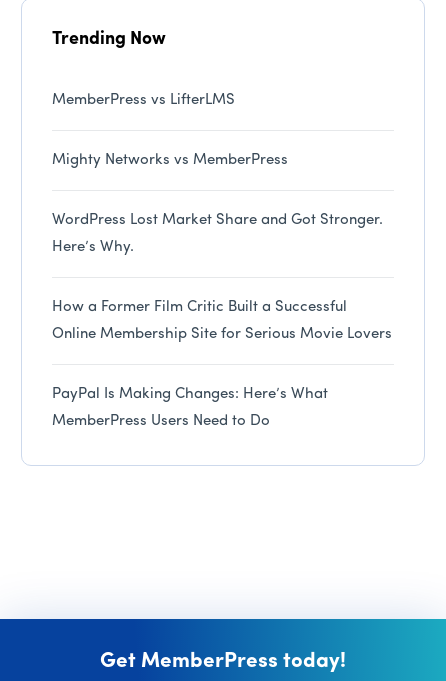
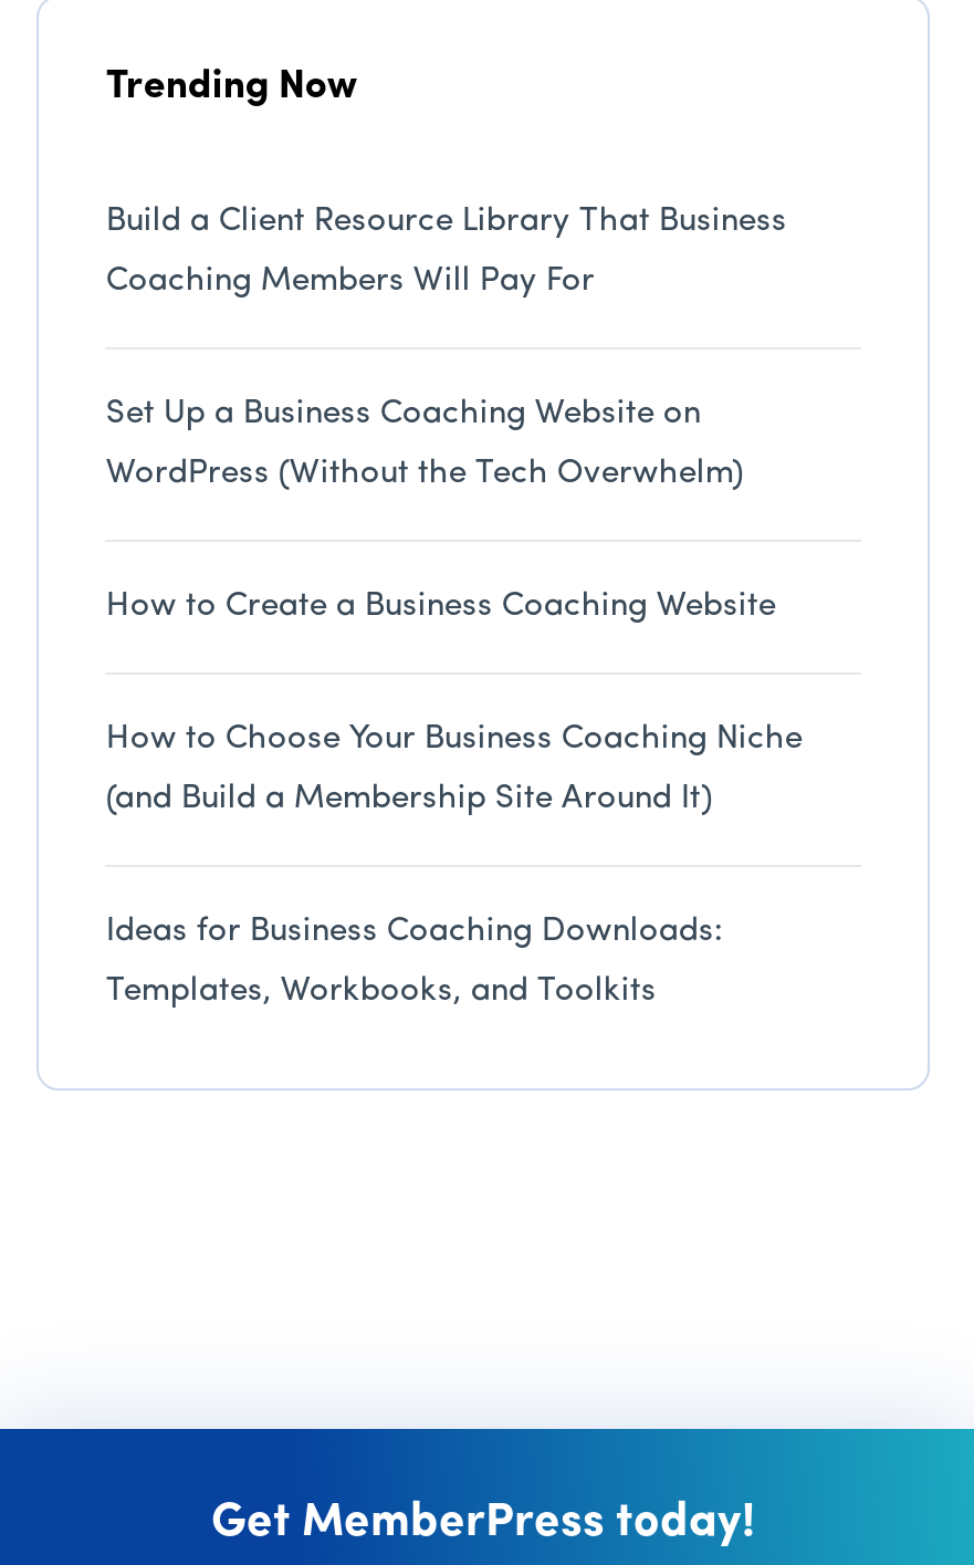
- MemberPress vs LifterLMS
+ Build a Client Resource Library That Business
+ Coaching Members Will Pay For

- Mighty Networks vs MemberPress
+ Set Up a Business Coaching Website on
+ WordPress (Without the Tech Overwhelm)

- WordPress Lost Market Share and Got Stronger.
- Here’s Why.
+ How to Create a Business Coaching Website

- How a Former Film Critic Built a Successful
- Online Membership Site for Serious Movie Lovers
+ How to Choose Your Business Coaching Niche
+ (and Build a Membership Site Around It)

- PayPal Is Making Changes: Here’s What
- MemberPress Users Need to Do
+ Ideas for Business Coaching Downloads:
+ Templates, Workbooks, and Toolkits
